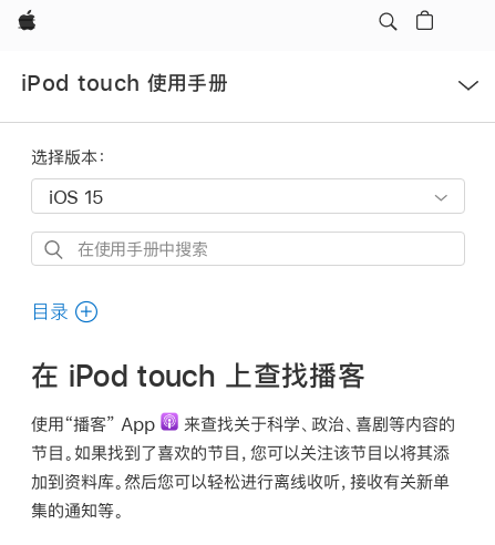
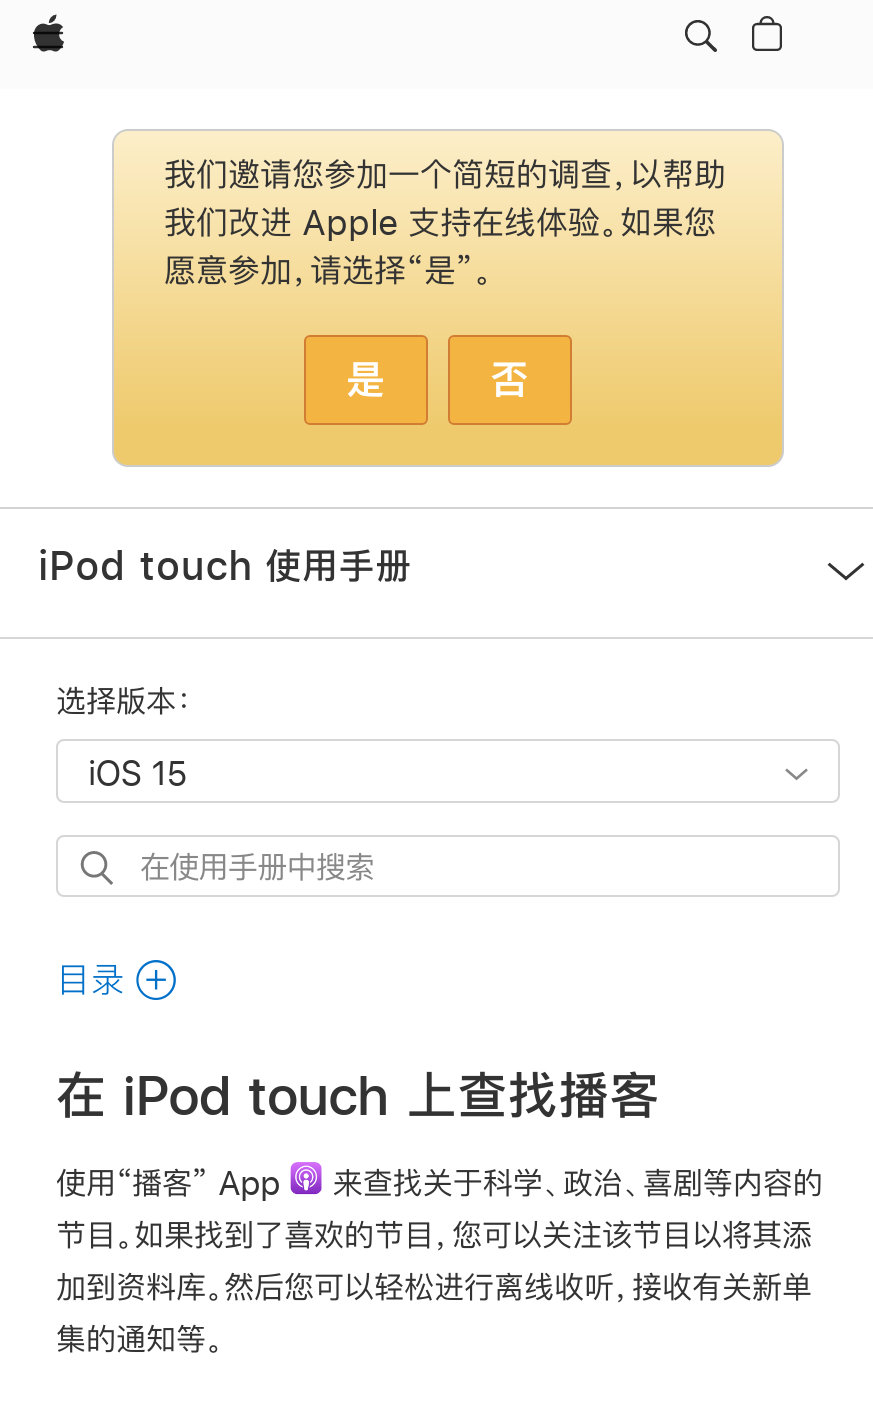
+ [image]
+ 我们邀请您参加一个简短的调查，以帮助
+ 我们改进 Apple 支持在线体验。如果您
+ 愿意参加，请选择“是”。
+ 是
+ 否
